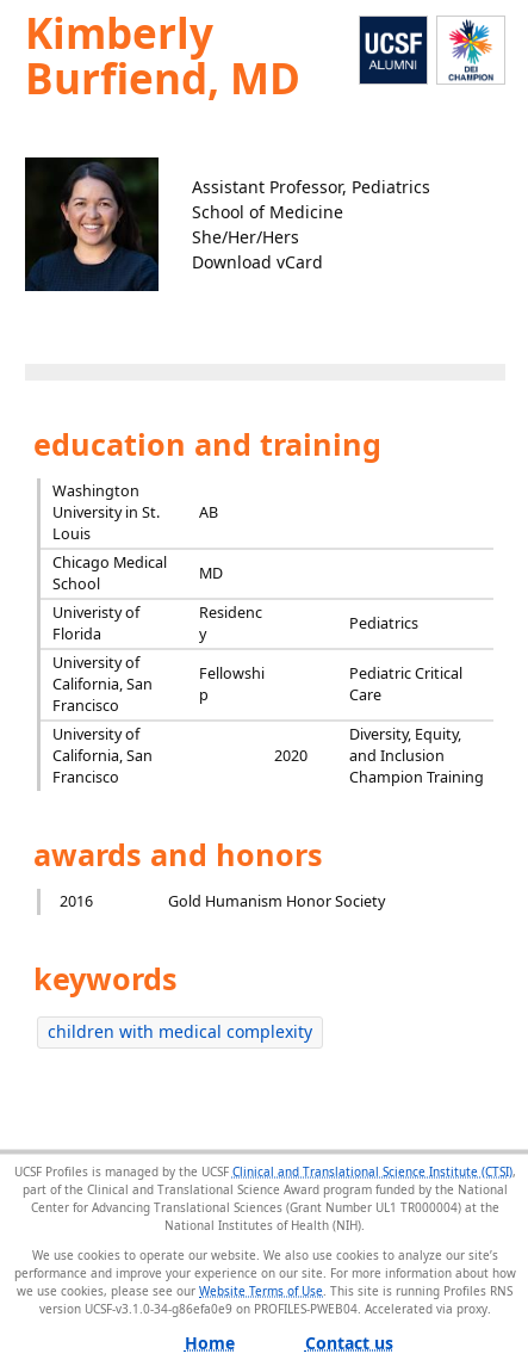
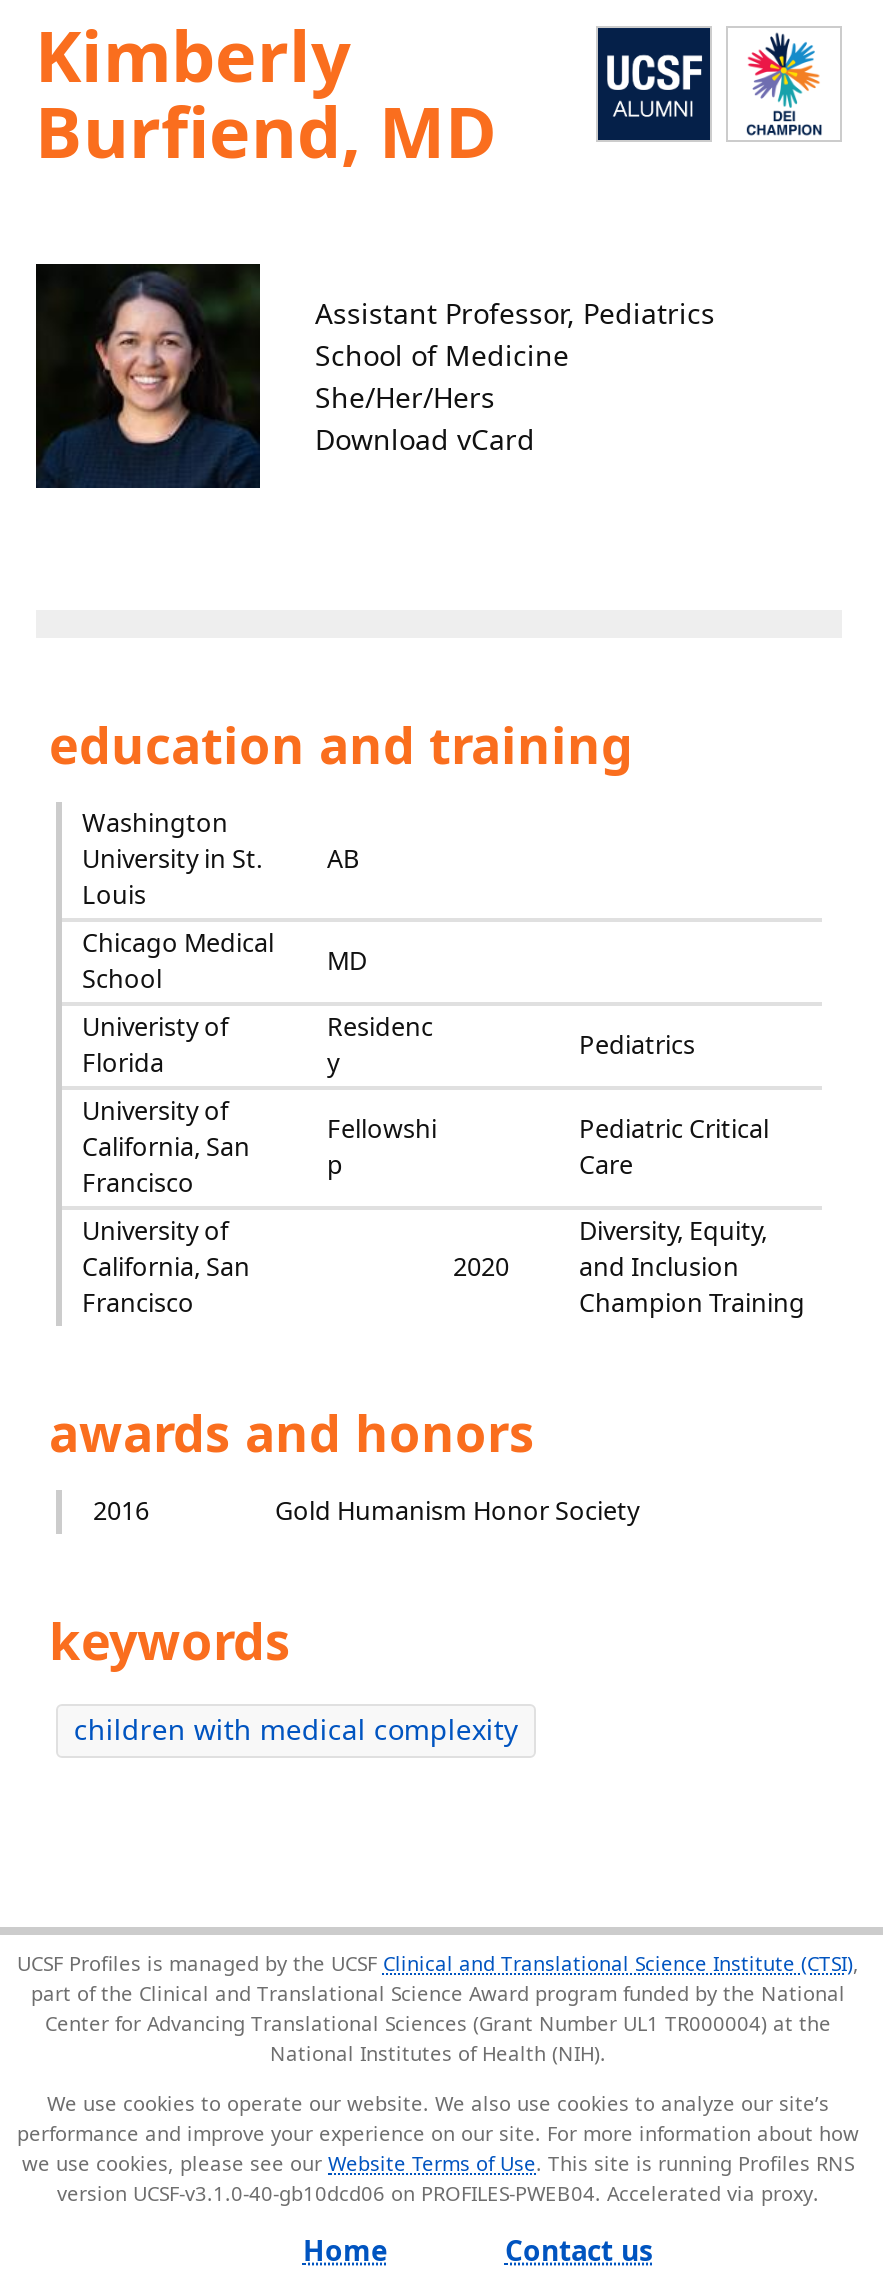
- version UCSF-v3.1.0-34-g86efa0e9 on PROFILES-PWEB04.
+ version UCSF-v3.1.0-40-gb10dcd06 on PROFILES-PWEB04.
